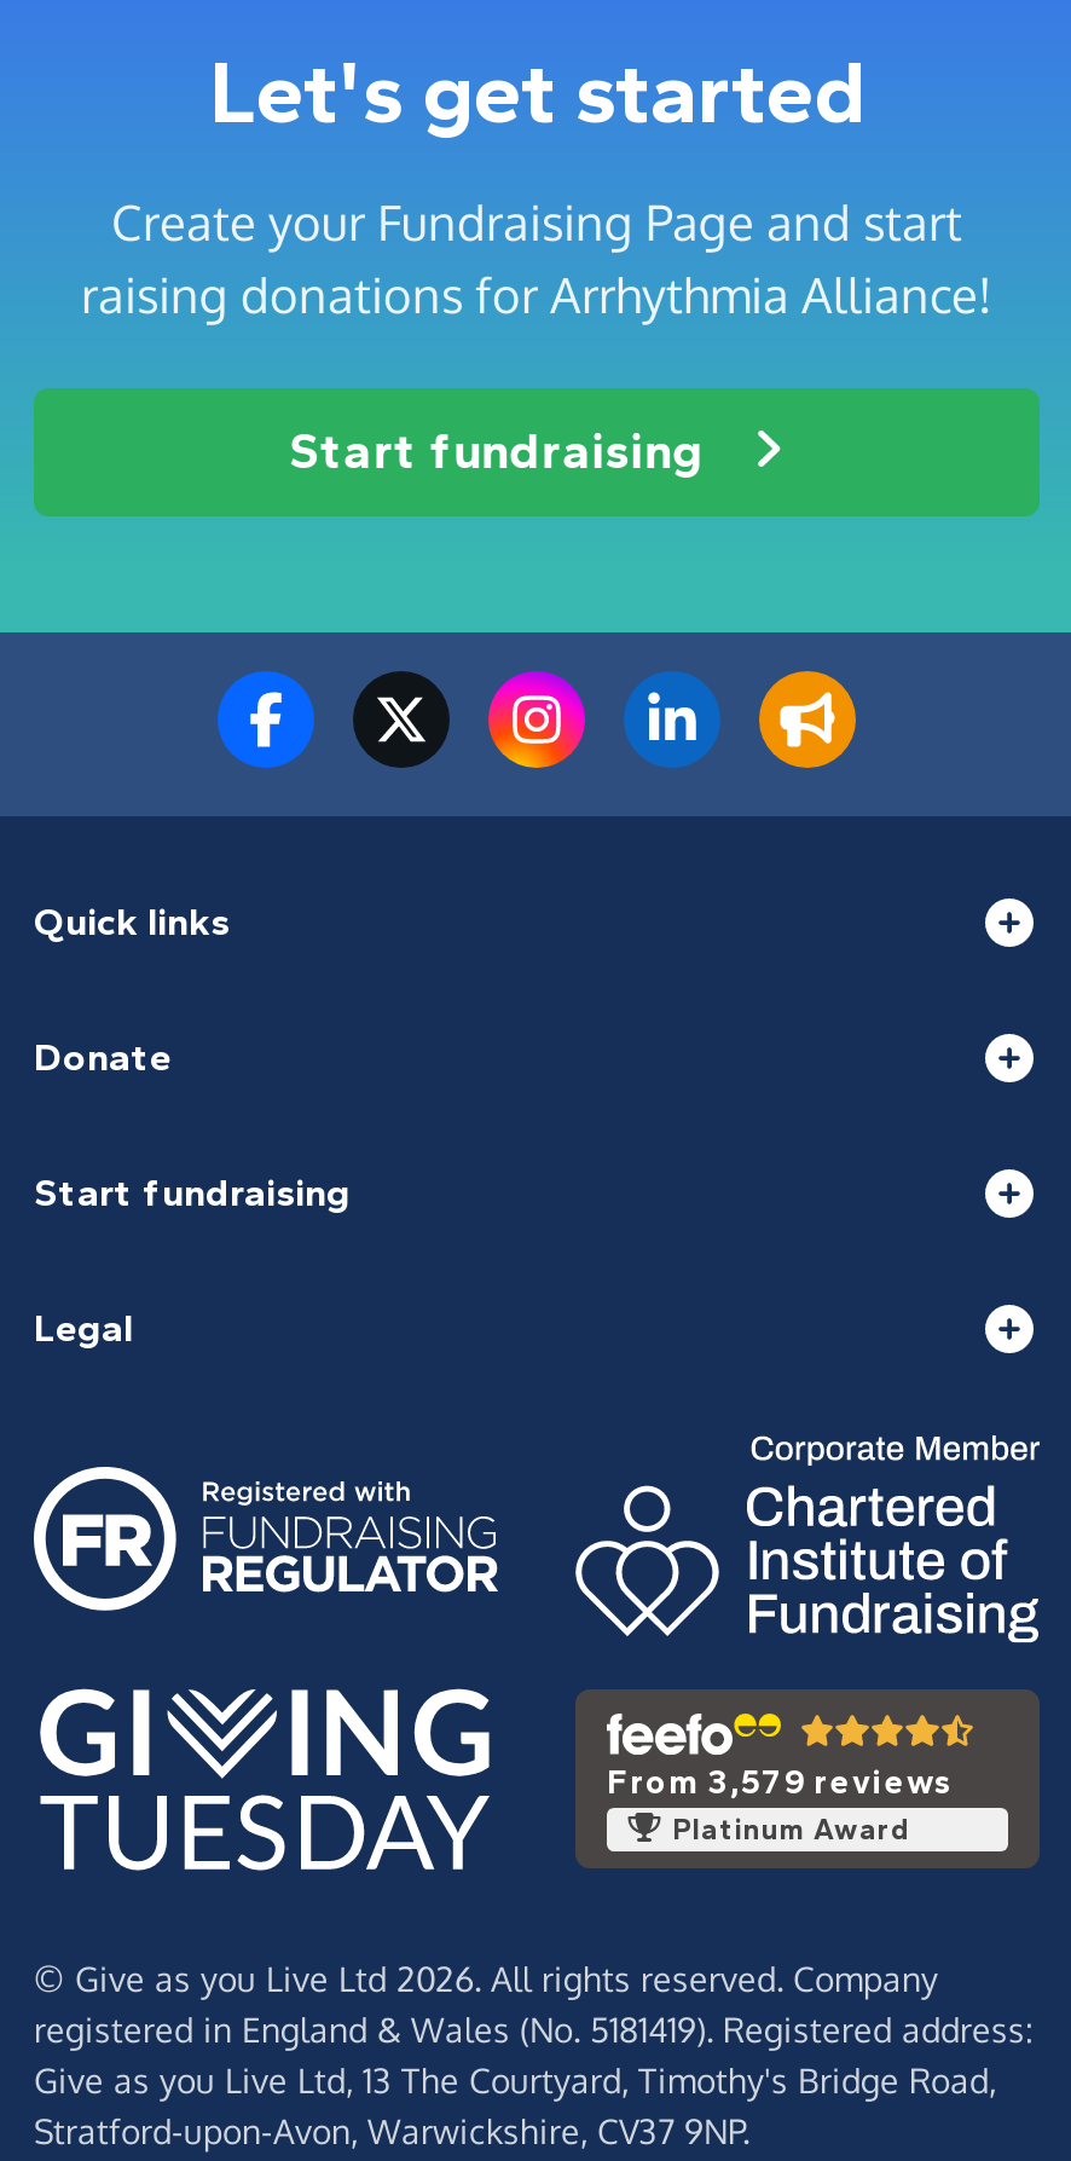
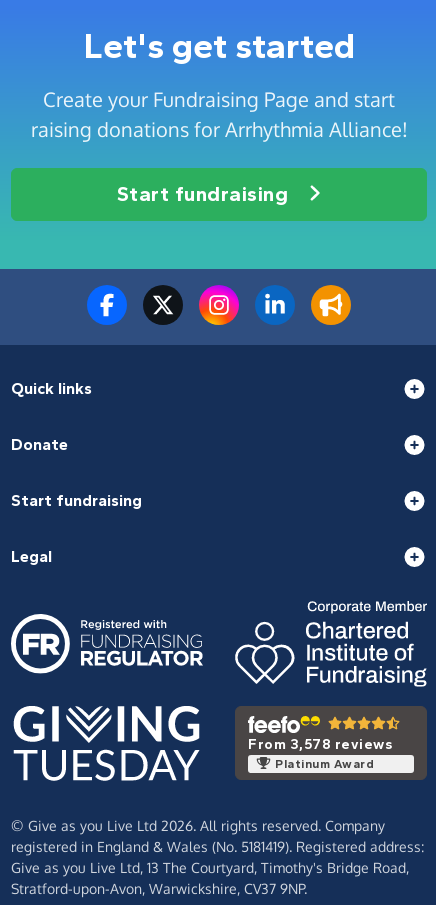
- From 3,579 reviews
+ From 3,578 reviews
